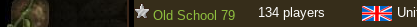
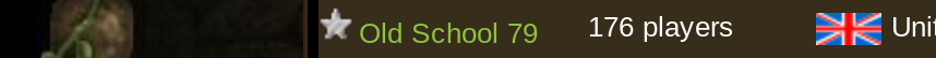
- Old School 79 134 players
+ Old School 79 176 players
